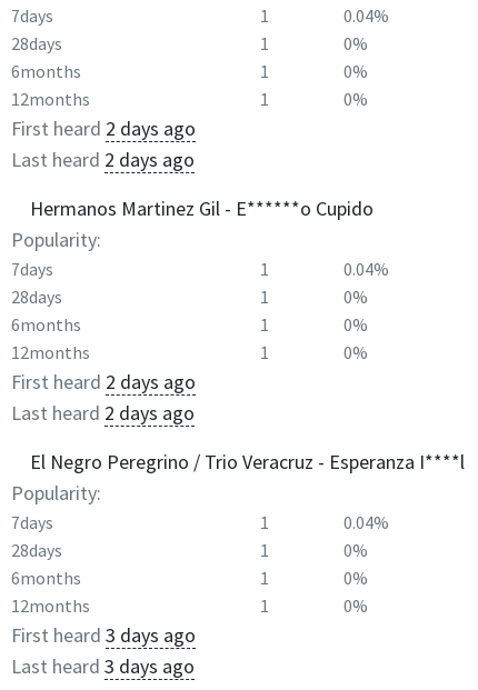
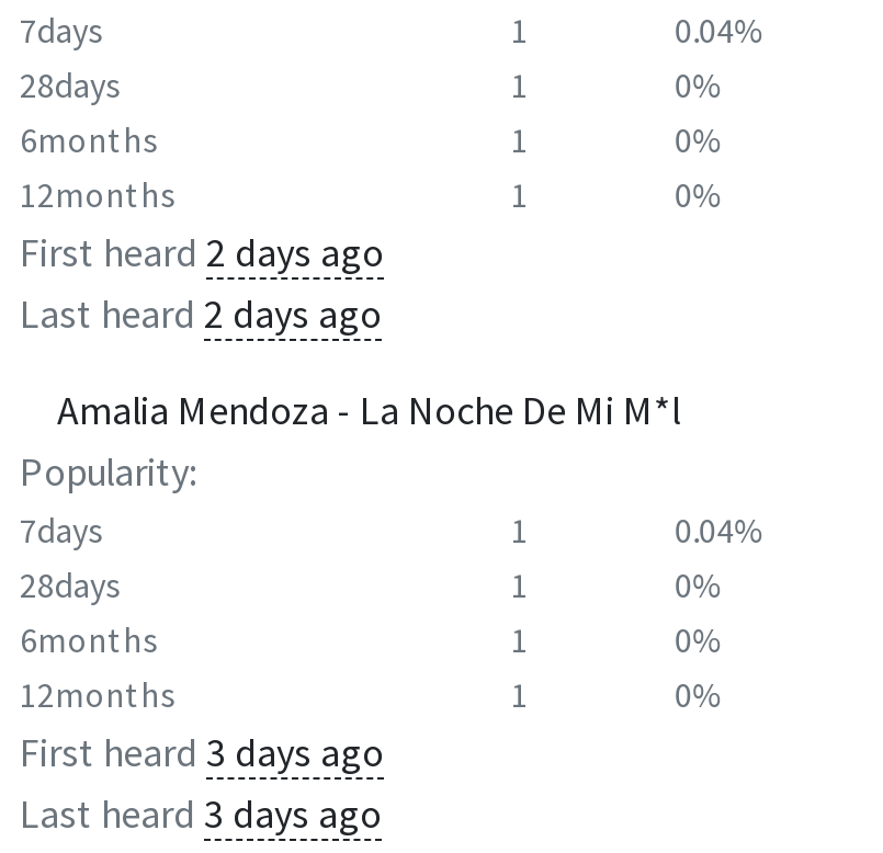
- Hermanos Martinez Gil - E******o Cupido
- Popularity:
- 7days
- 1
- 0.04%
- 28days
- 1
- 0%
- 6months
- 1
- 0%
- 12months
- 1
- 0%
- First heard 2 days ago
- Last heard 2 days ago
- El Negro Peregrino / Trio Veracruz - Esperanza I****l
+ Amalia Mendoza - La Noche De Mi M*l
